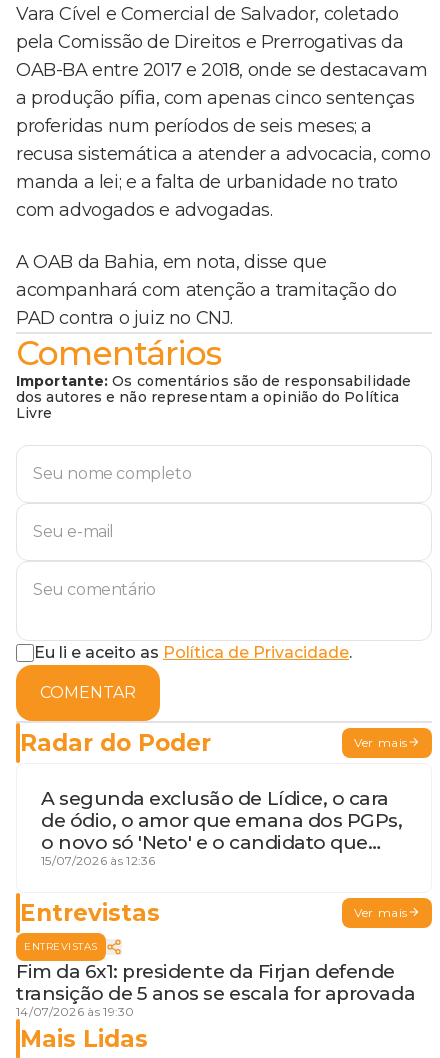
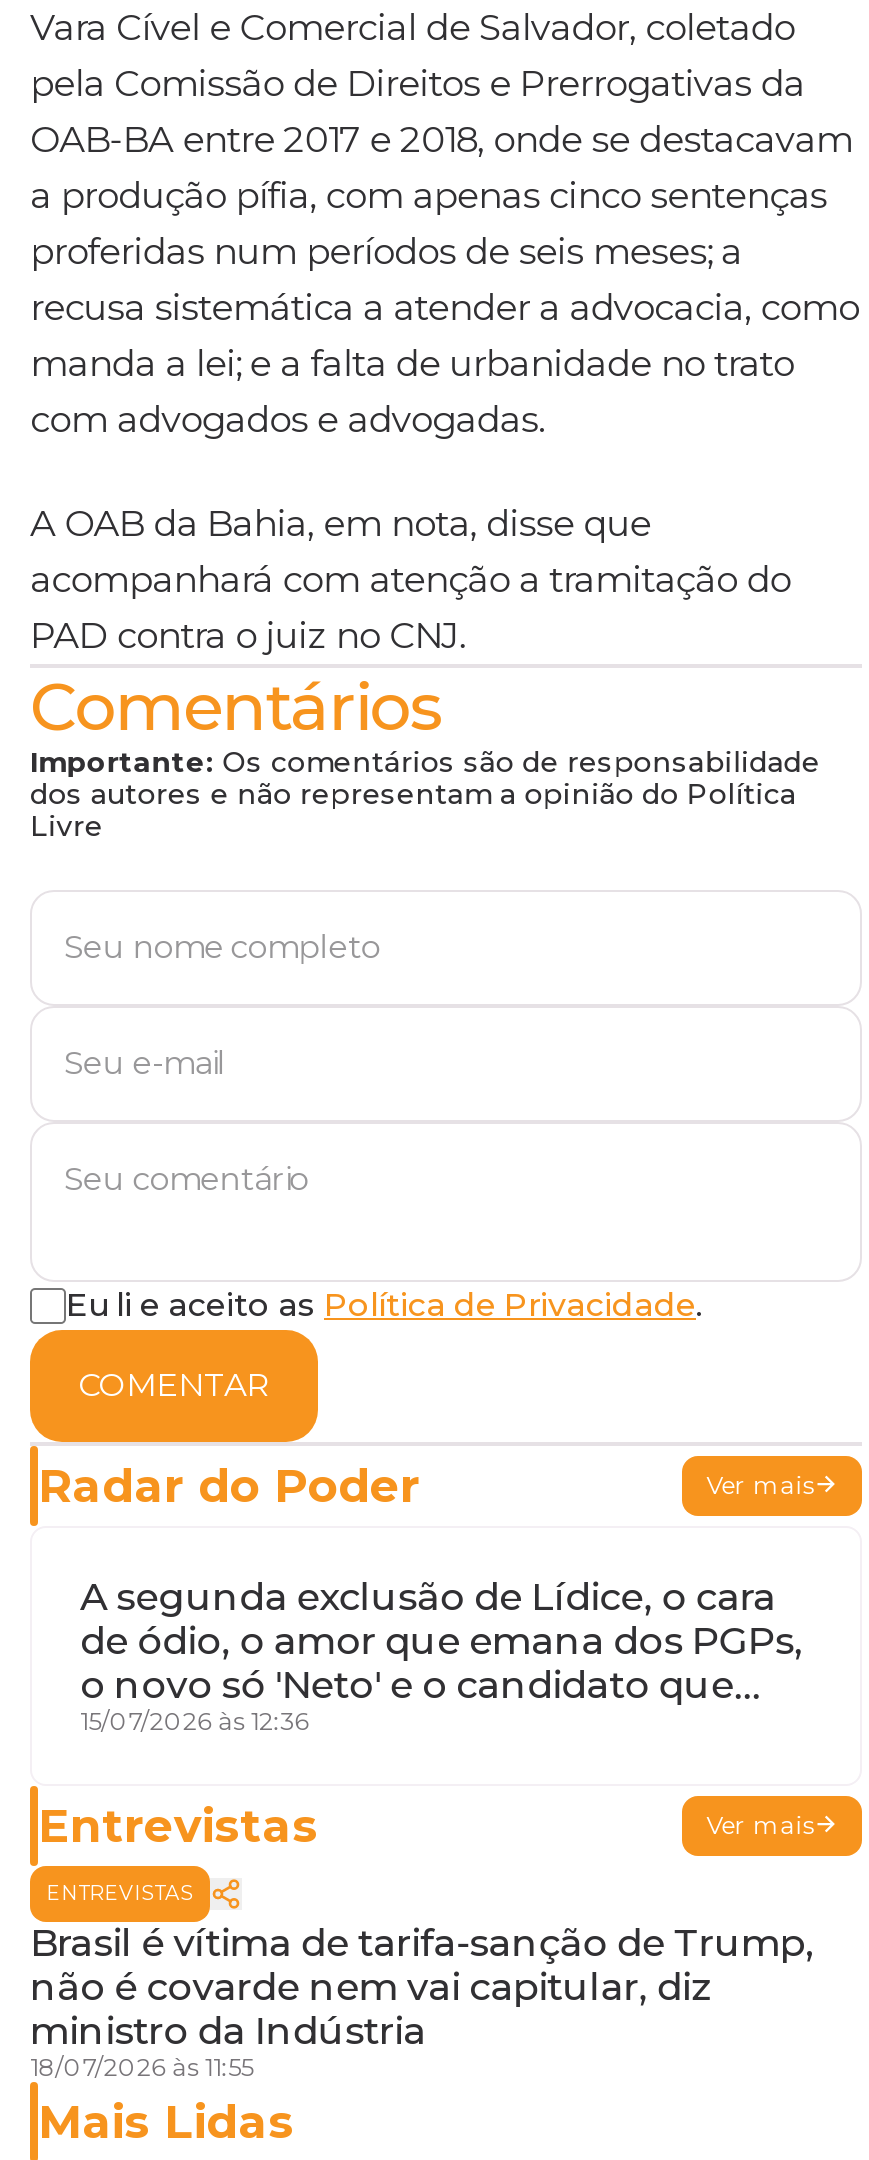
- Fim da 6x1: presidente da Firjan defende
- transição de 5 anos se escala for aprovada
- 14/07/2026 às 19:30
+ Brasil é vítima de tarifa-sanção de Trump,
+ não é covarde nem vai capitular, diz
+ ministro da Indústria
+ 18/07/2026 às 11:55
